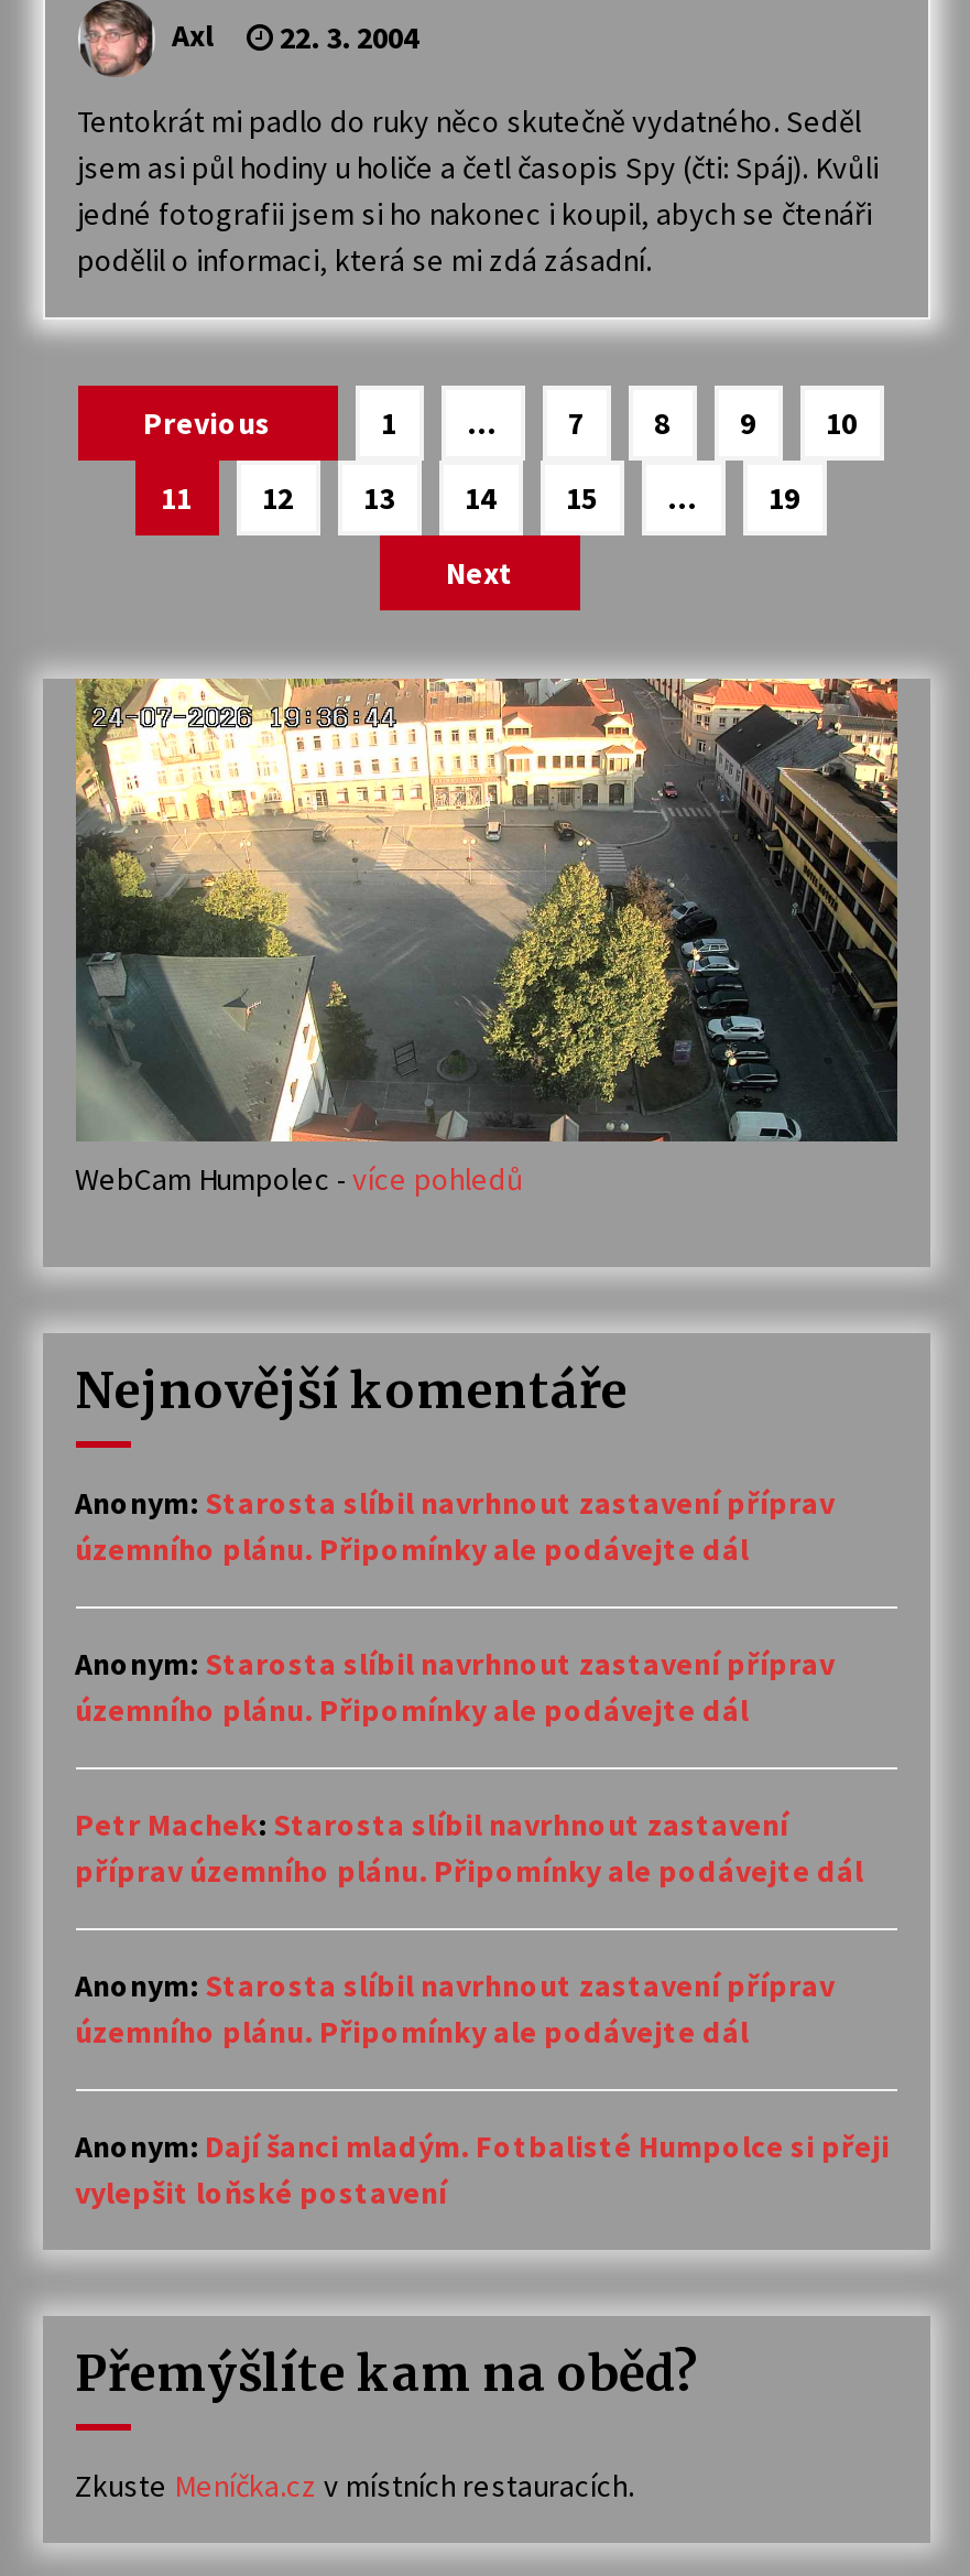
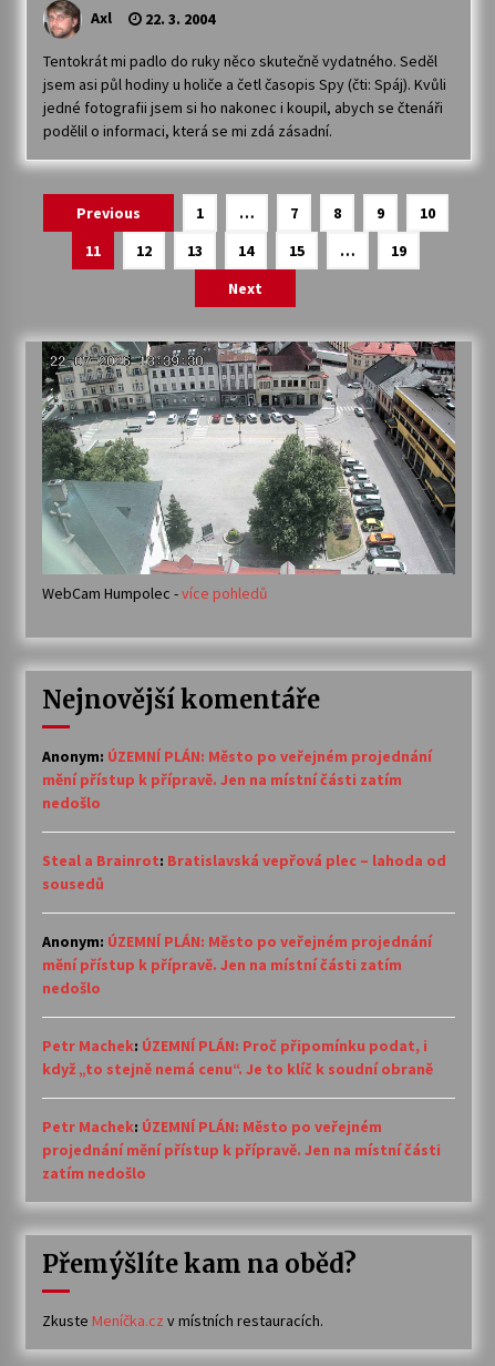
- [image]
+ [image]

- Anonym: Starosta slíbil navrhnout zastavení příprav
- územního plánu. Připomínky ale podávejte dál
+ Anonym: ÚZEMNÍ PLÁN: Město po veřejném projednání
+ mění přístup k přípravě. Jen na místní části zatím
+ nedošlo

- Anonym: Starosta slíbil navrhnout zastavení příprav
- územního plánu. Připomínky ale podávejte dál
+ Steal a Brainrot: Bratislavská vepřová plec – lahoda od
+ sousedů

- Petr Machek: Starosta slíbil navrhnout zastavení
- příprav územního plánu. Připomínky ale podávejte dál
+ Anonym: ÚZEMNÍ PLÁN: Město po veřejném projednání
+ mění přístup k přípravě. Jen na místní části zatím
+ nedošlo

- Anonym: Starosta slíbil navrhnout zastavení příprav
- územního plánu. Připomínky ale podávejte dál
+ Petr Machek: ÚZEMNÍ PLÁN: Proč připomínku podat, i
+ když „to stejně nemá cenu“. Je to klíč k soudní obraně

- Anonym: Dají šanci mladým. Fotbalisté Humpolce si přeji
- vylepšit loňské postavení
+ Petr Machek: ÚZEMNÍ PLÁN: Město po veřejném
+ projednání mění přístup k přípravě. Jen na místní části
+ zatím nedošlo
